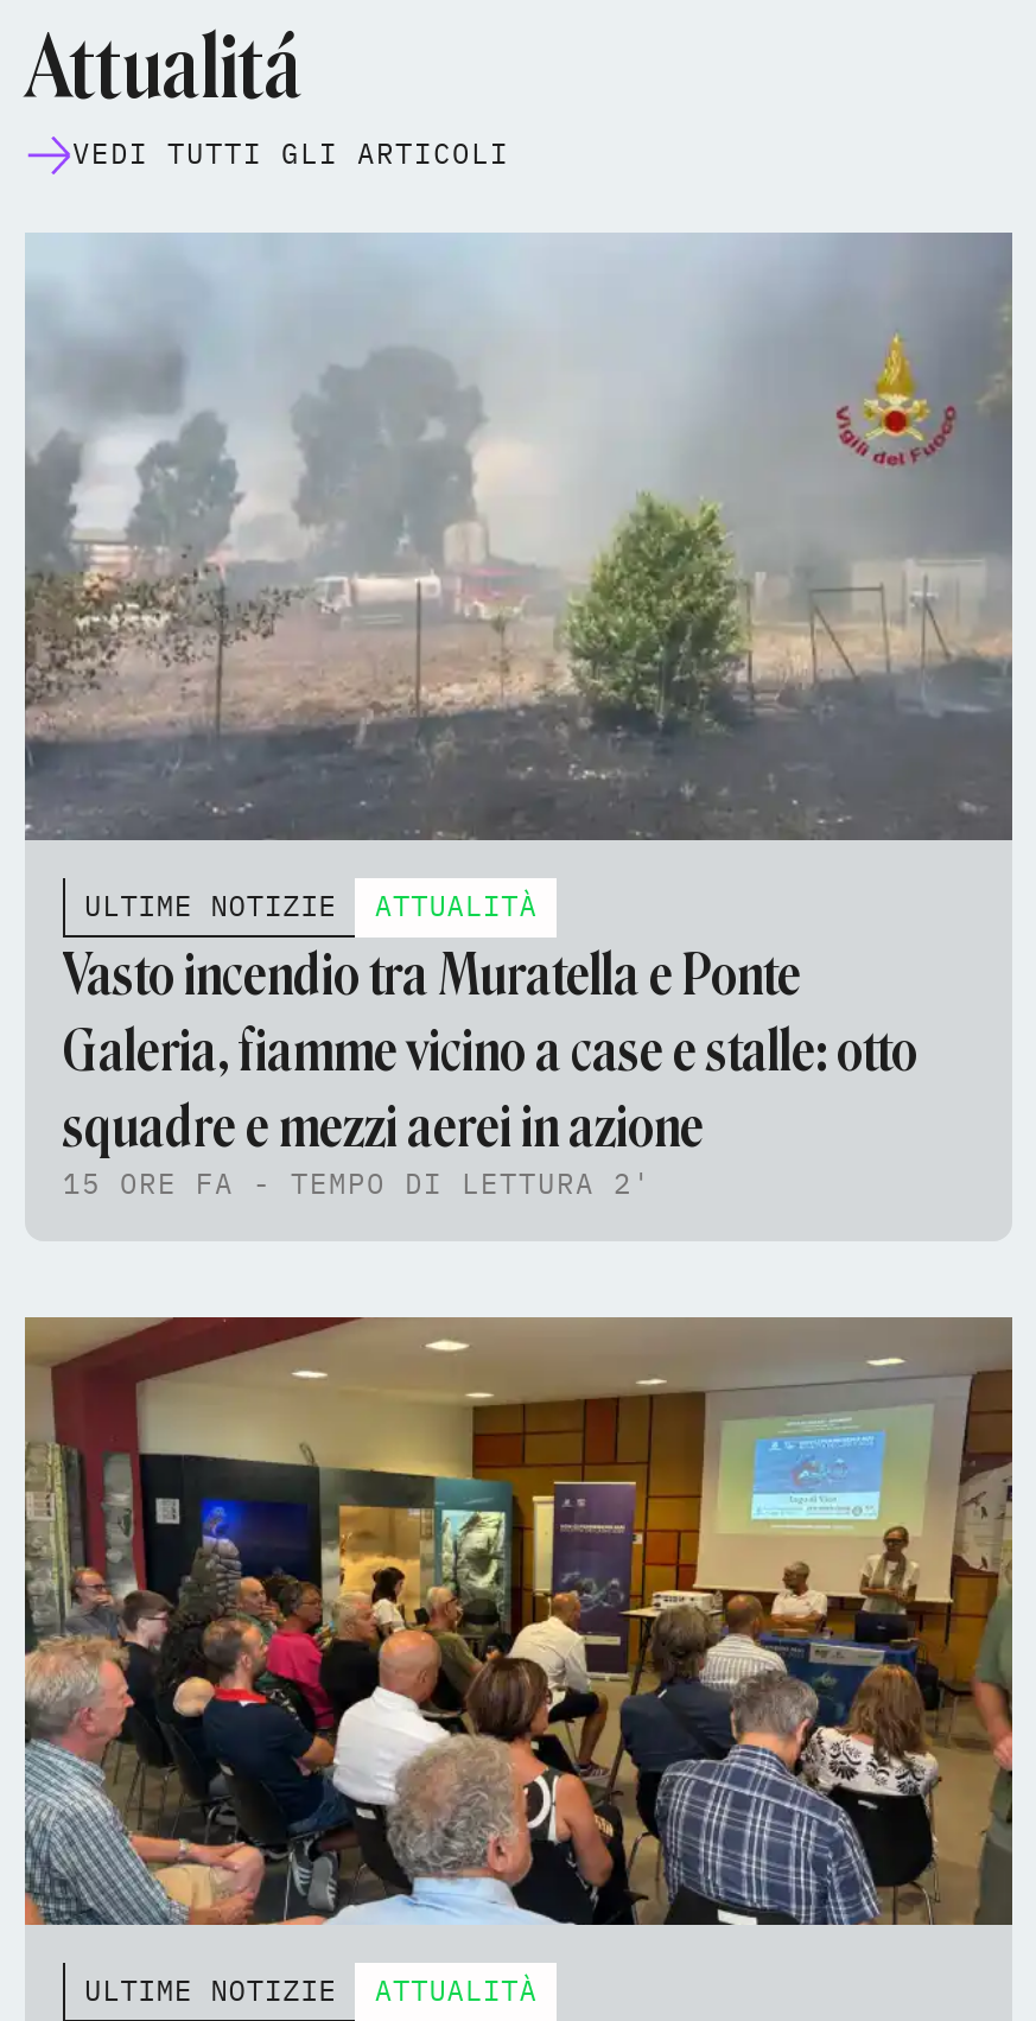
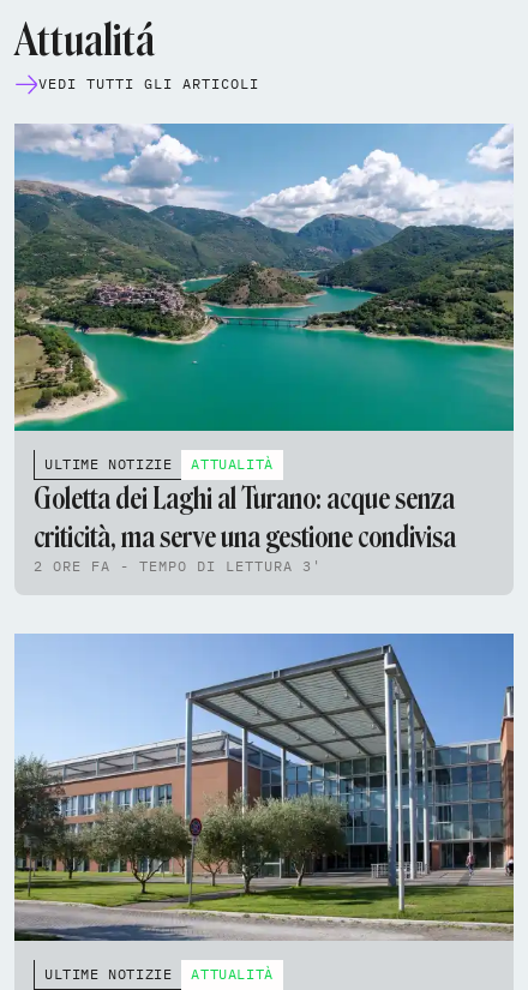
- [image]
+ [image]

- Vasto incendio tra Muratella e Ponte
- Galeria, fiamme vicino a case e stalle: otto
- squadre e mezzi aerei in azione
- 15 ORE FA - TEMPO DI LETTURA 2'
+ Goletta dei Laghi al Turano: acque senza
+ criticità, ma serve una gestione condivisa
+ 2 ORE FA - TEMPO DI LETTURA 3'

- [image]
+ [image]
